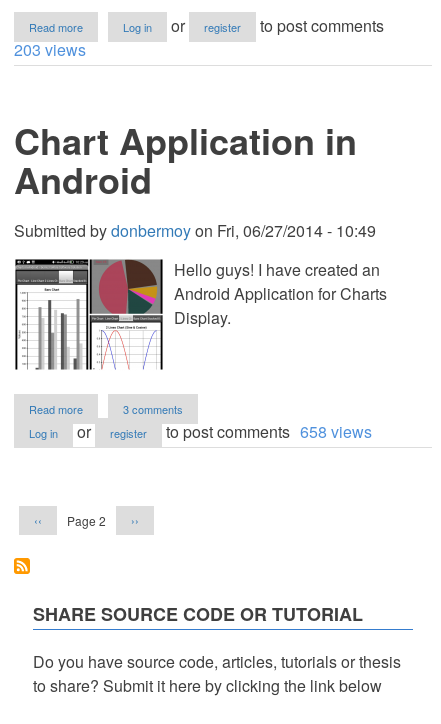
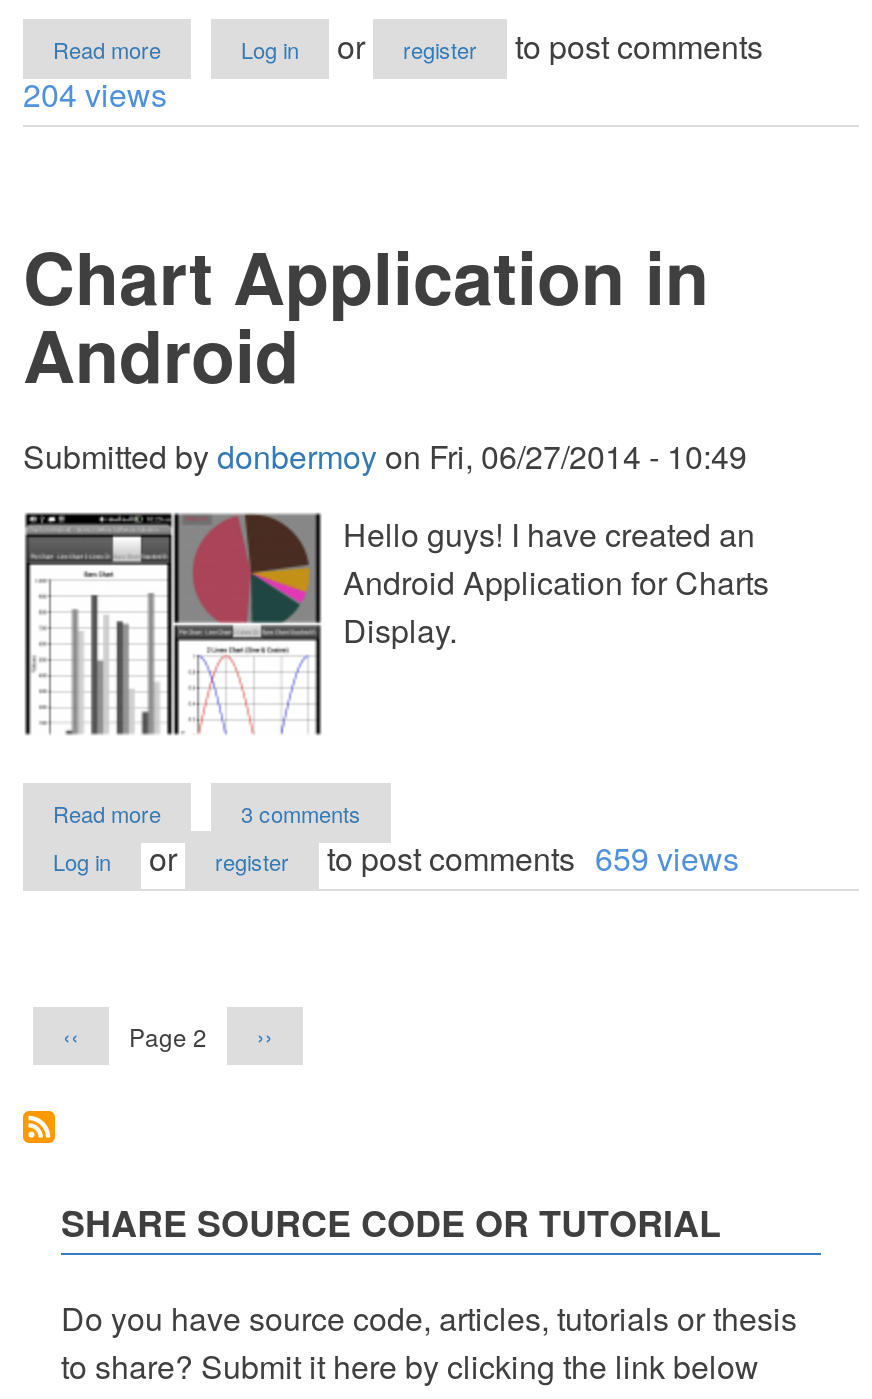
- 203 views
+ 204 views

- to post comments 658 views
+ to post comments 659 views
